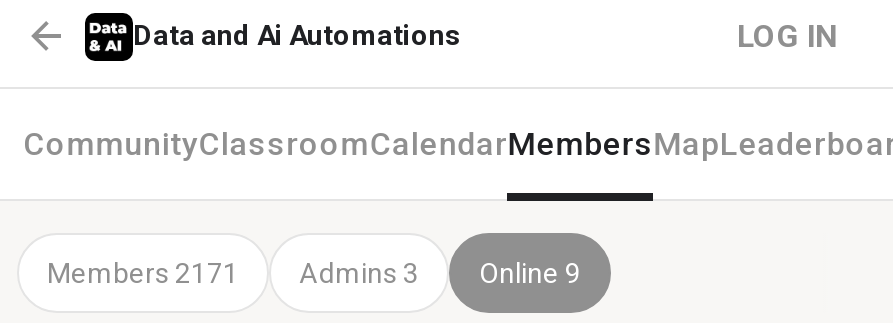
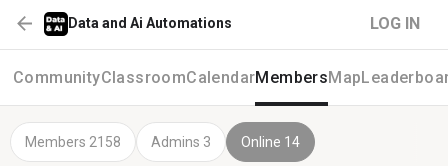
- Members 2171
+ Members 2158

- Online 9
+ Online 14
